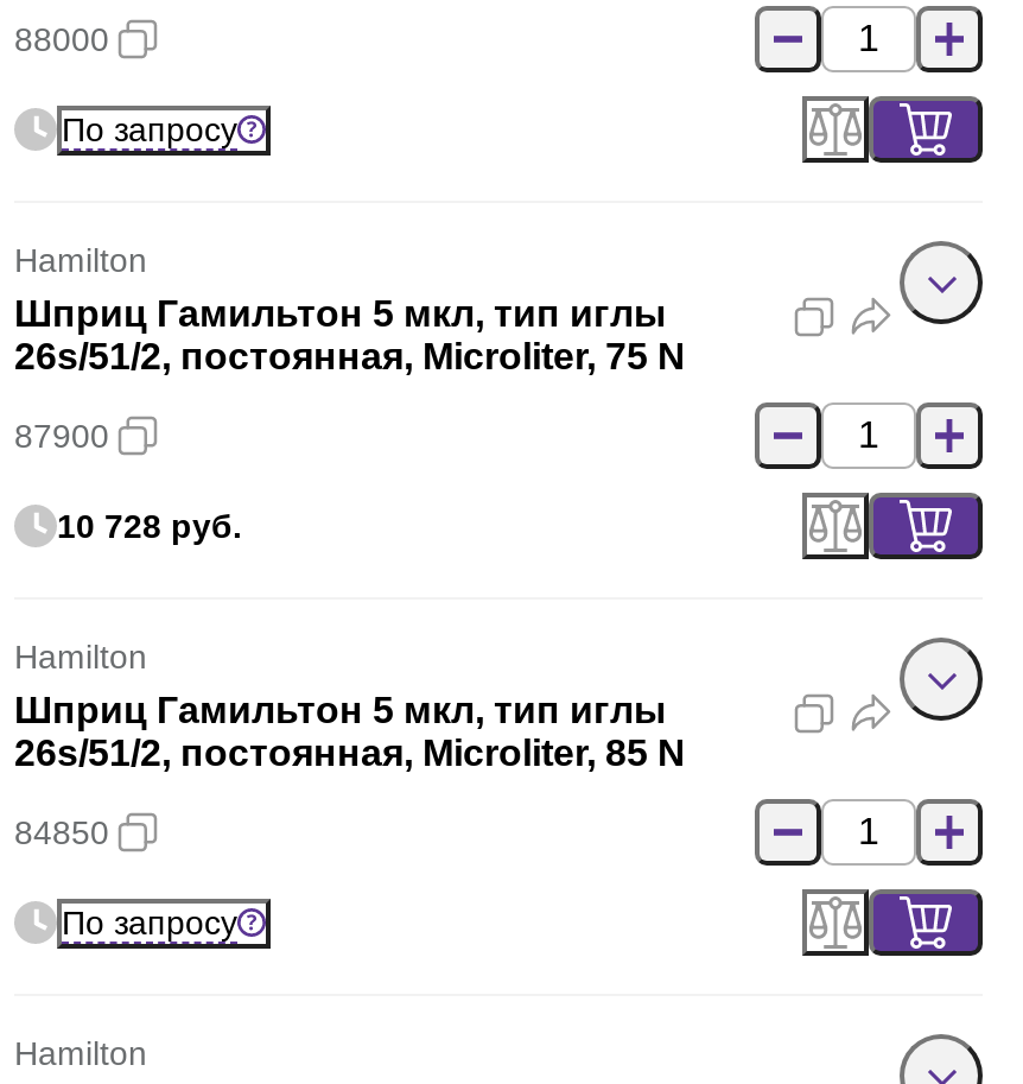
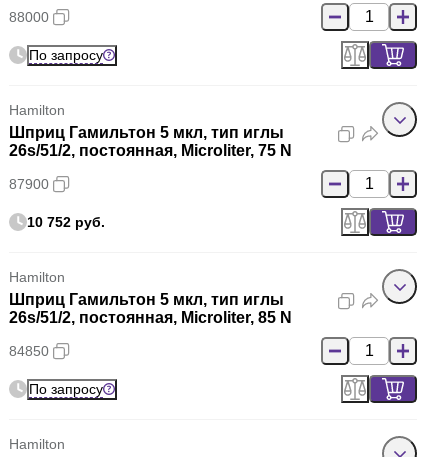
- 10 728 руб.
+ 10 752 руб.
